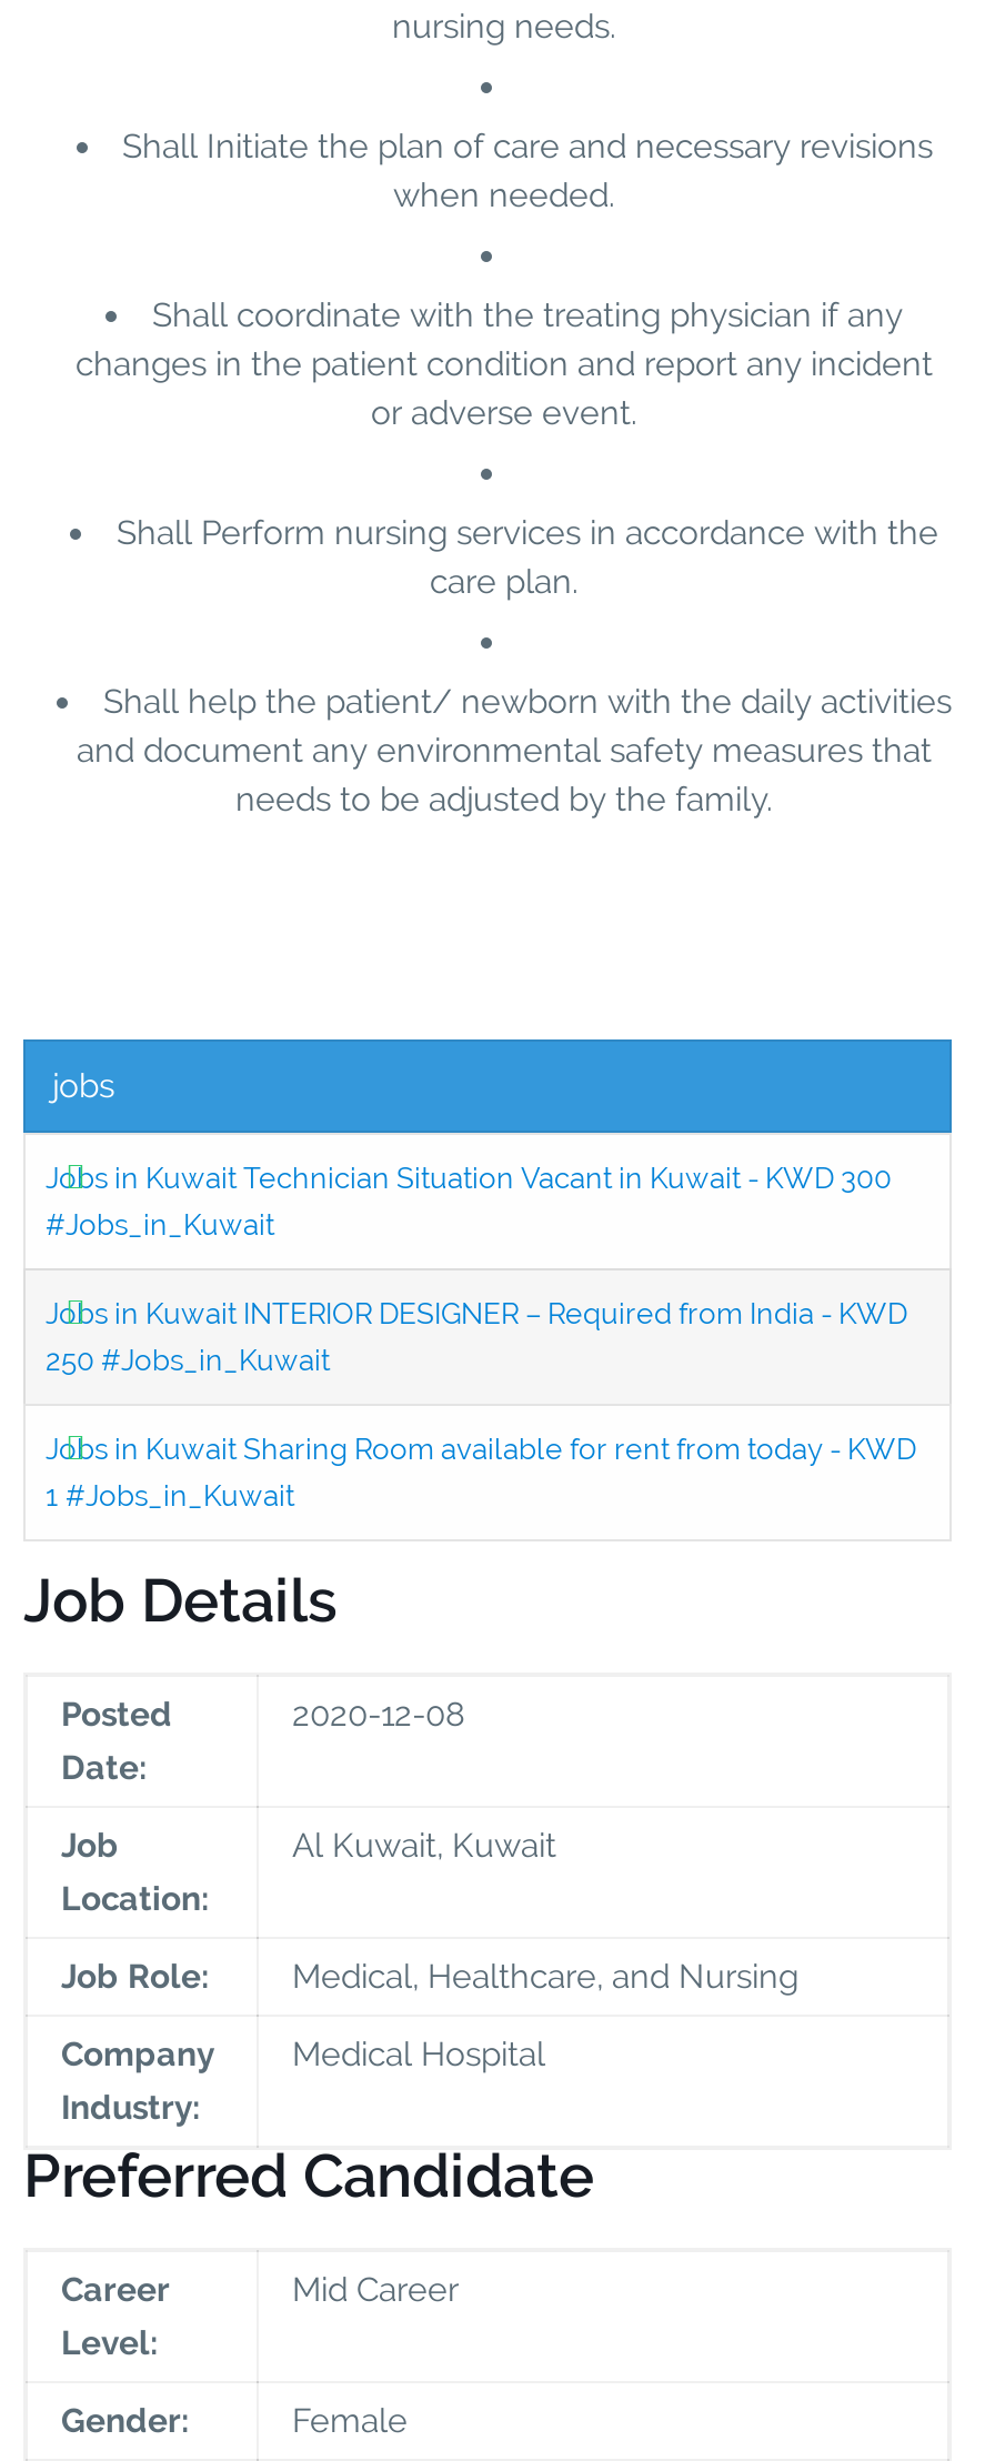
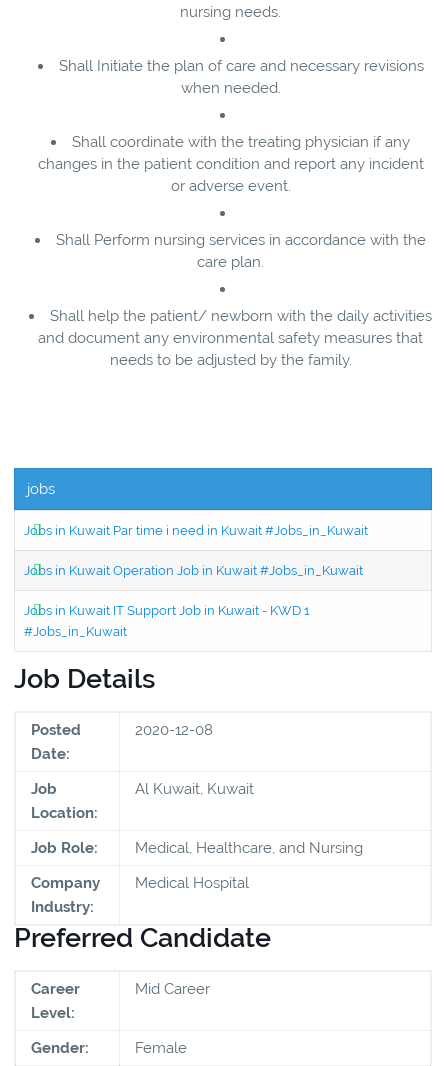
- Jobs in Kuwait Technician Situation Vacant in Kuwait - KWD 300
+ Jobs in Kuwait Par time i need in Kuwait #Jobs_in_Kuwait
+ Jobs in Kuwait Operation Job in Kuwait #Jobs_in_Kuwait
+ Jobs in Kuwait IT Support Job in Kuwait - KWD 1

moved down: #Jobs_in_Kuwait

- Jobs in Kuwait INTERIOR DESIGNER – Required from India - KWD
- 250 #Jobs_in_Kuwait
- Jobs in Kuwait Sharing Room available for rent from today - KWD
- 1 #Jobs_in_Kuwait
